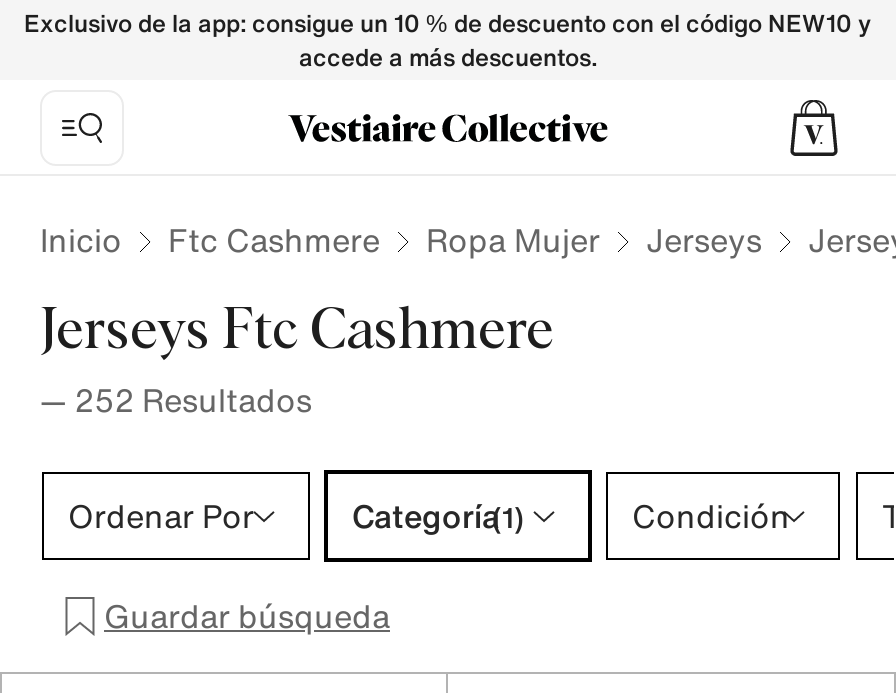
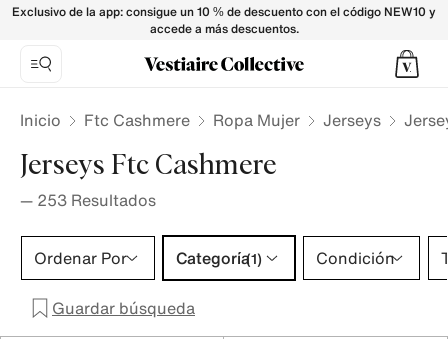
- — 252 Resultados
+ — 253 Resultados
